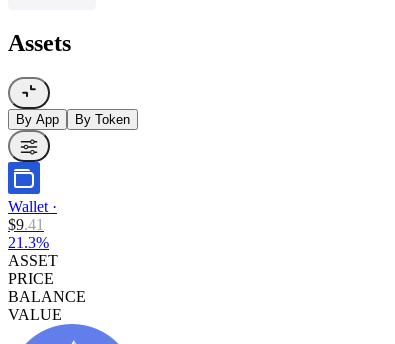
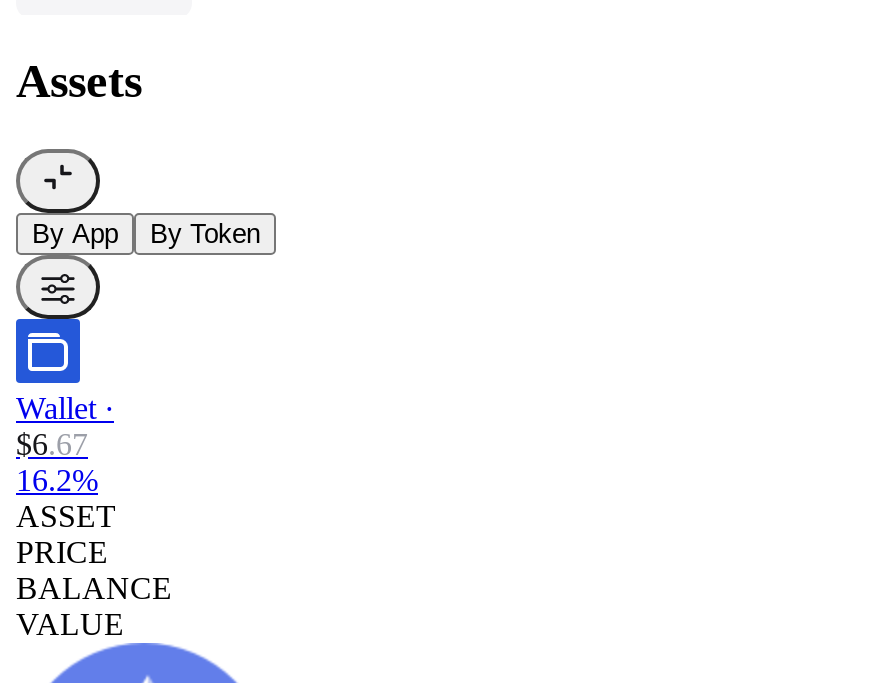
- $9.41
+ $6.67

- 21.3%
+ 16.2%
